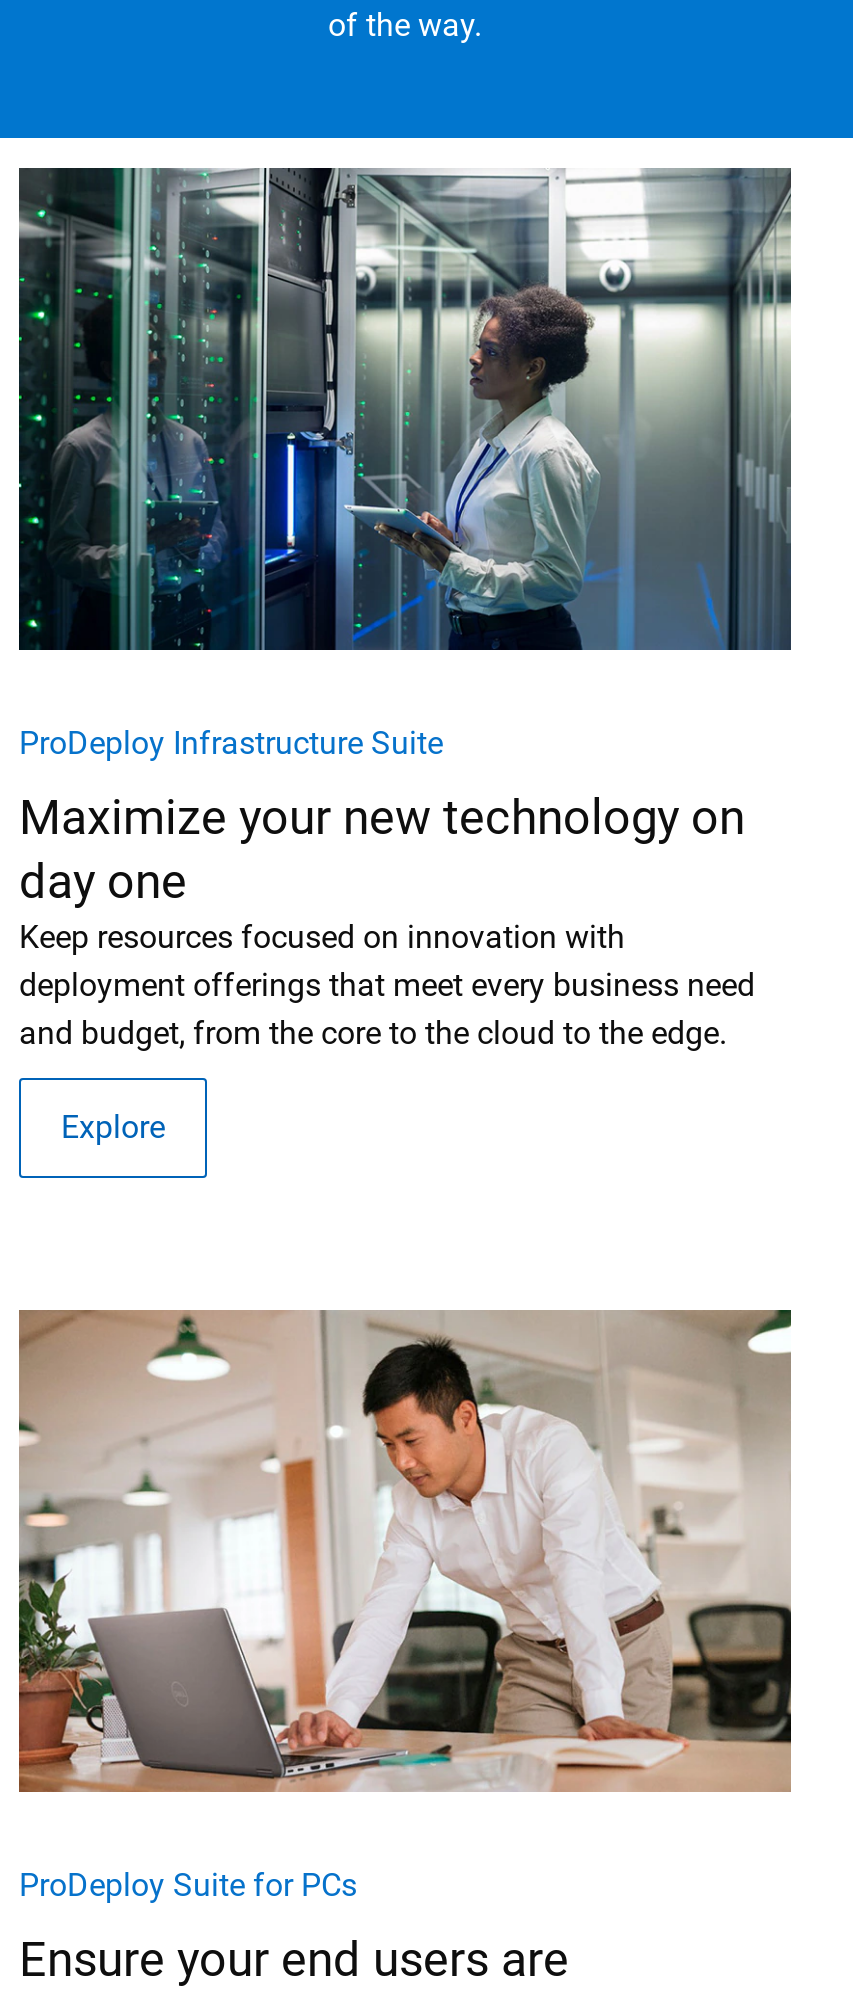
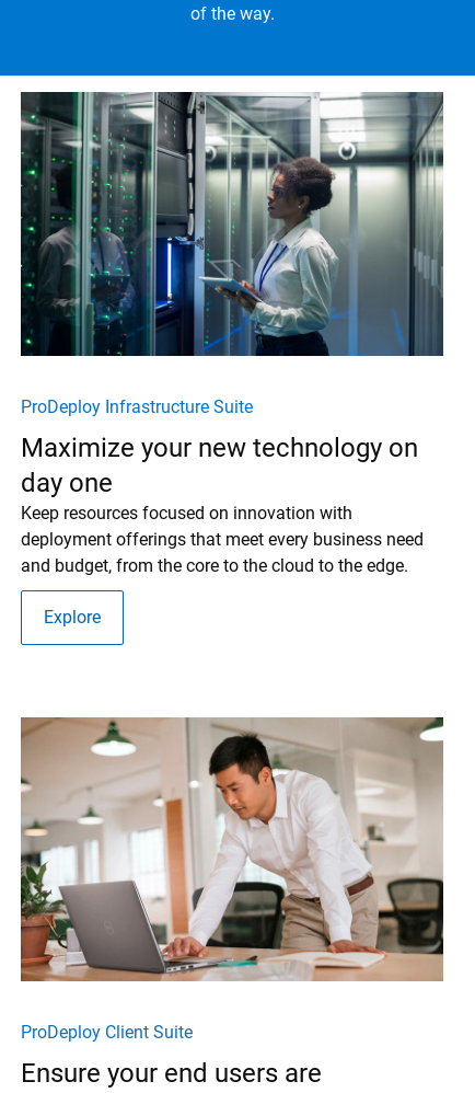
- ProDeploy Suite for PCs
+ ProDeploy Client Suite
